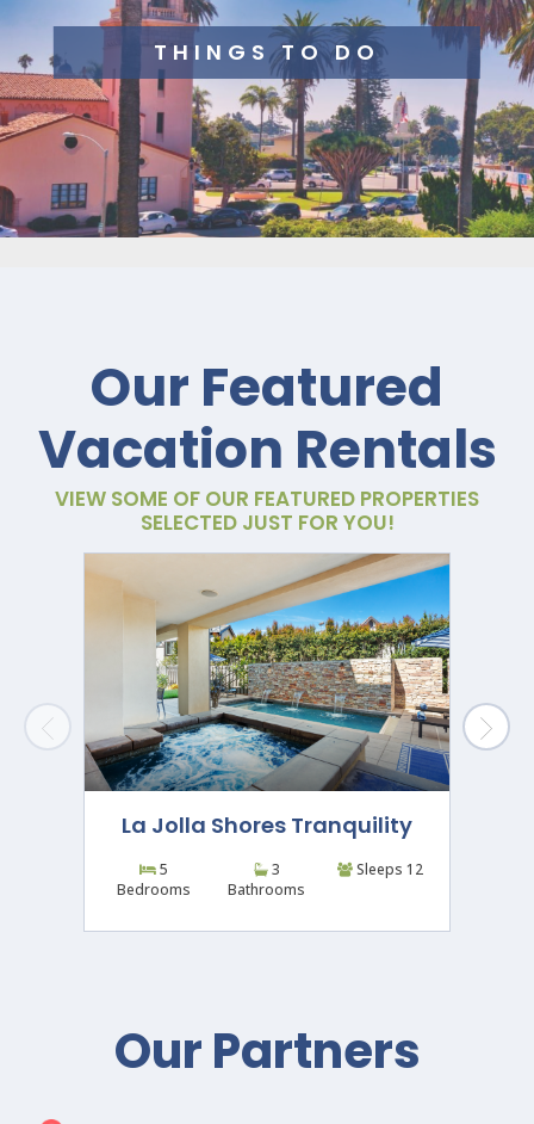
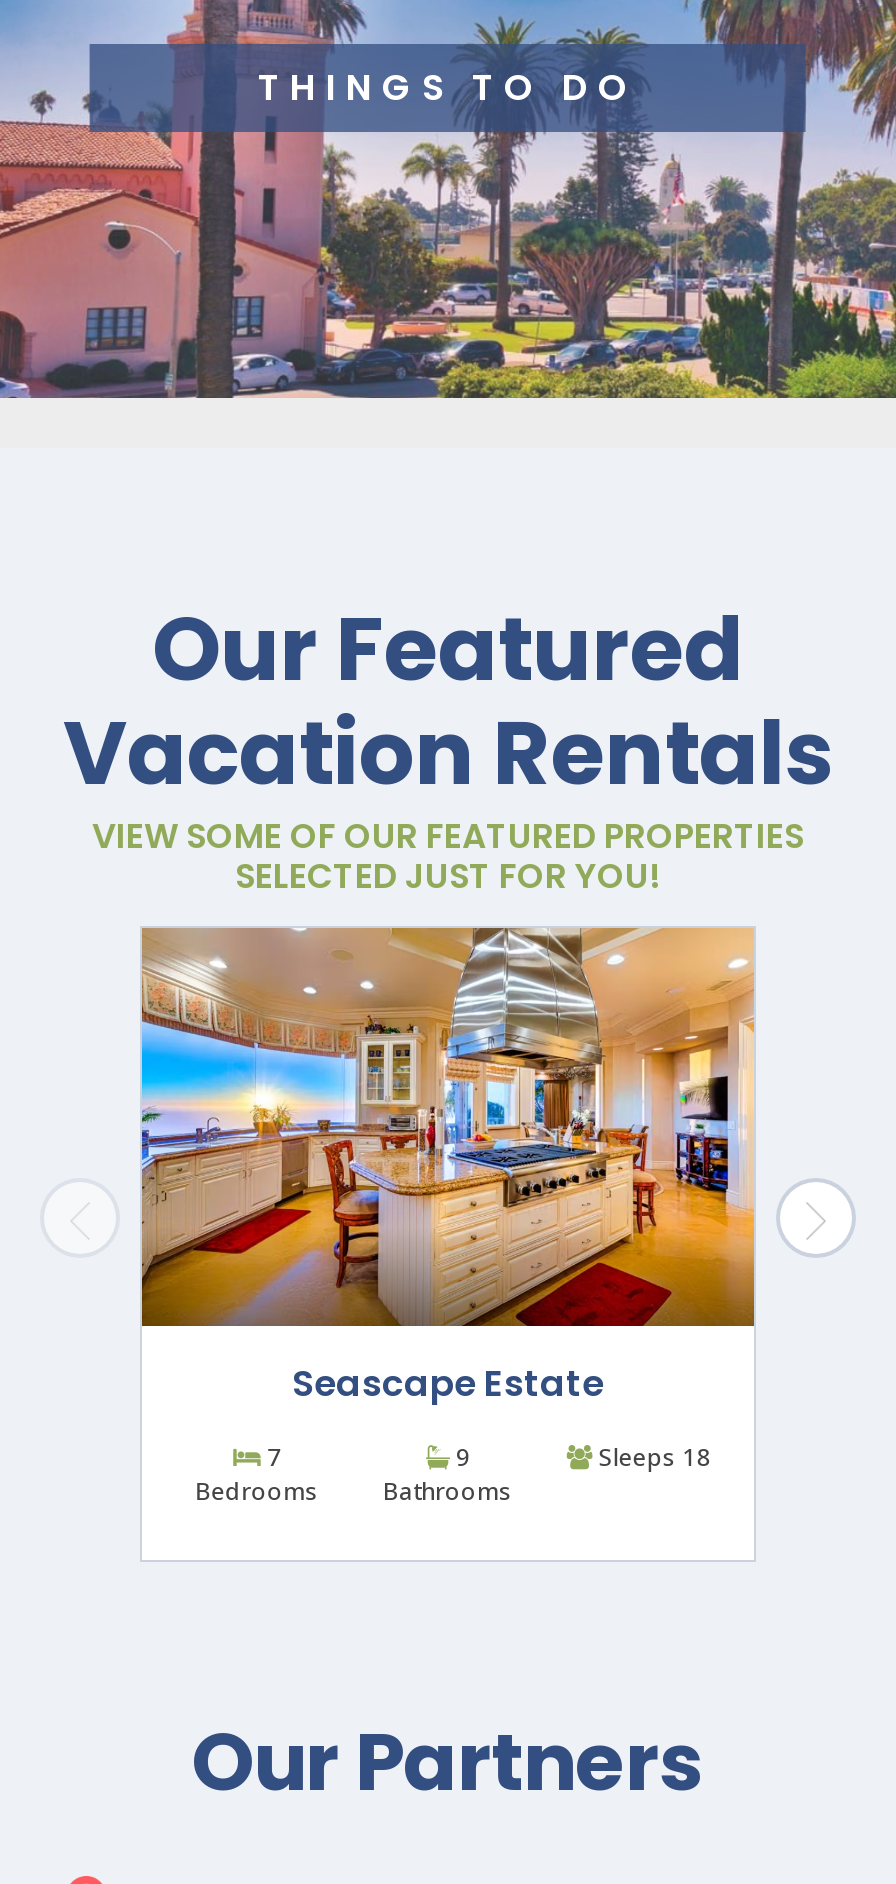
- [image]
- La Jolla Shores Tranquility
+ [image]
+ Seascape Estate

- 5
+ 7

- 3
+ 9

- Sleeps 12
+ Sleeps 18
